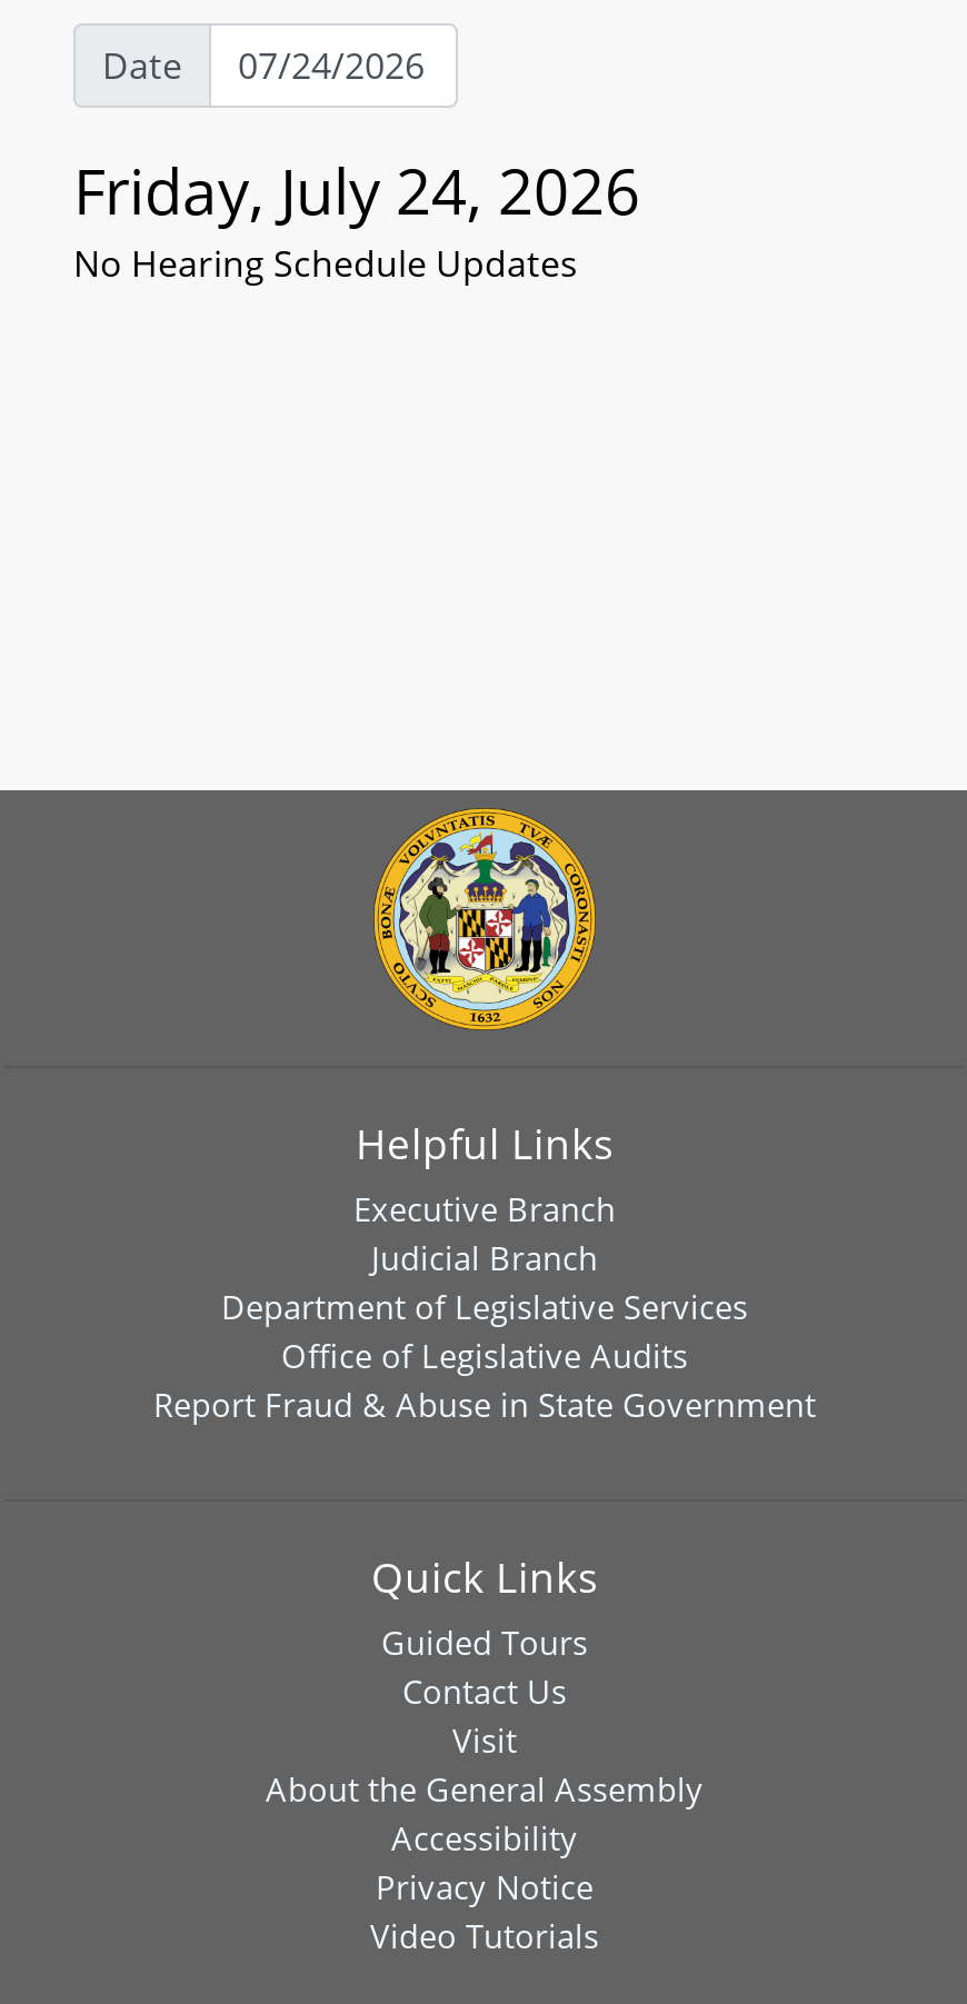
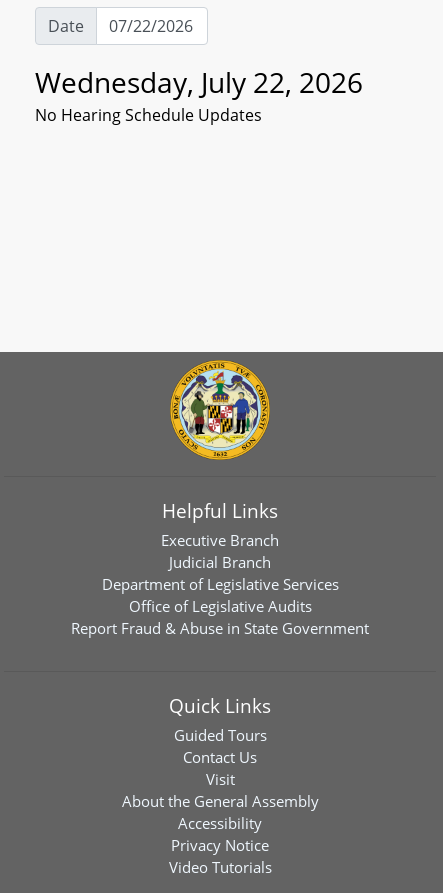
- Friday, July 24, 2026
+ Wednesday, July 22, 2026
